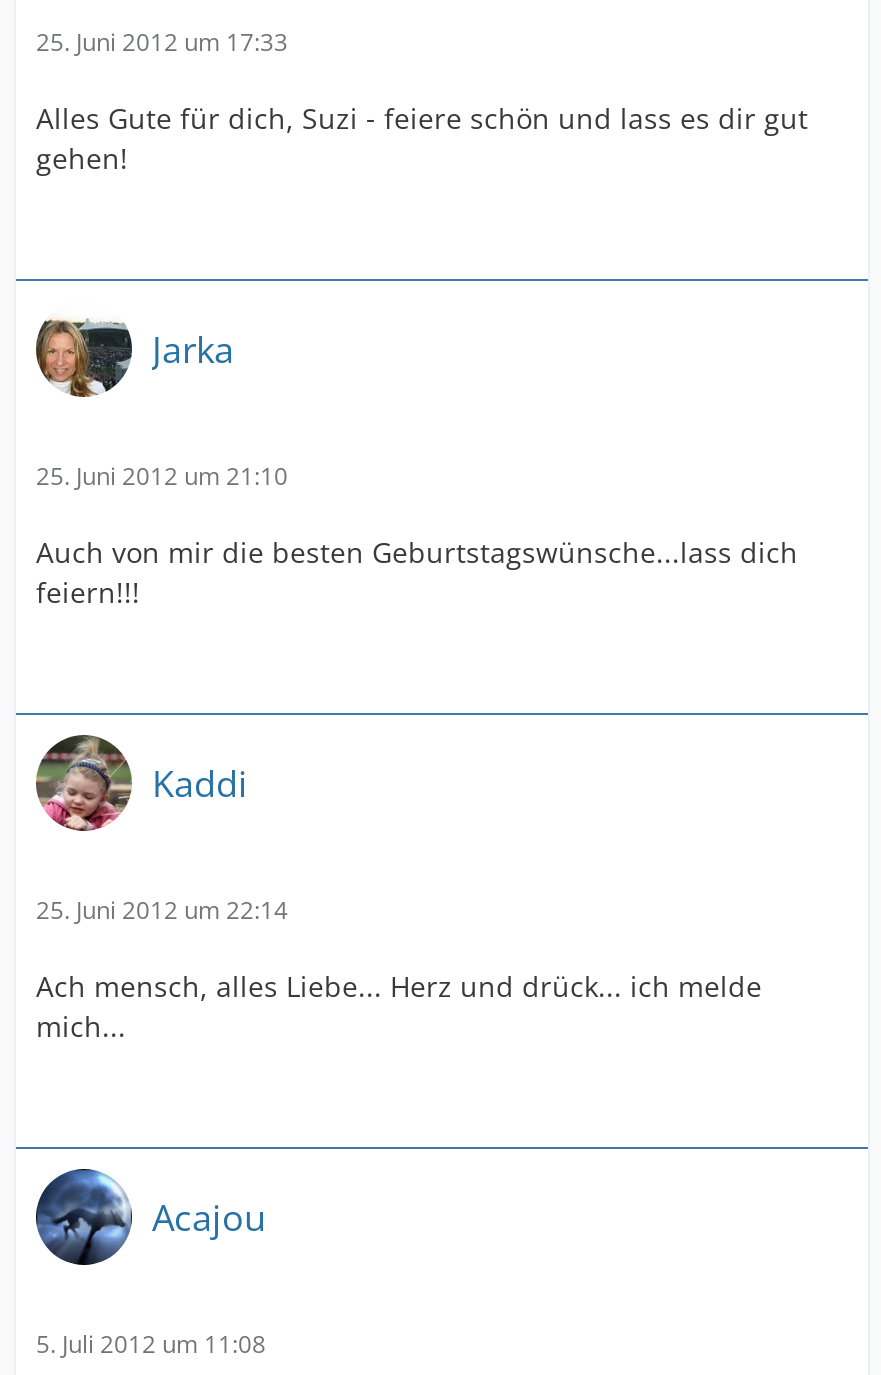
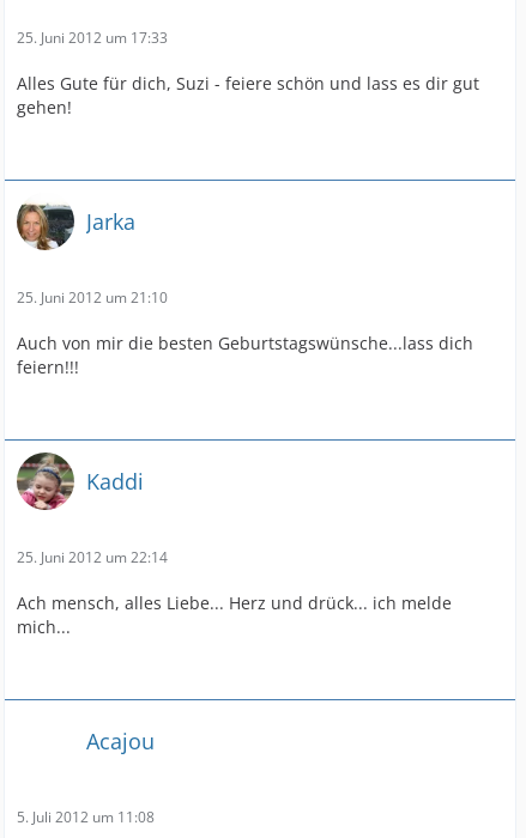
- [image]
